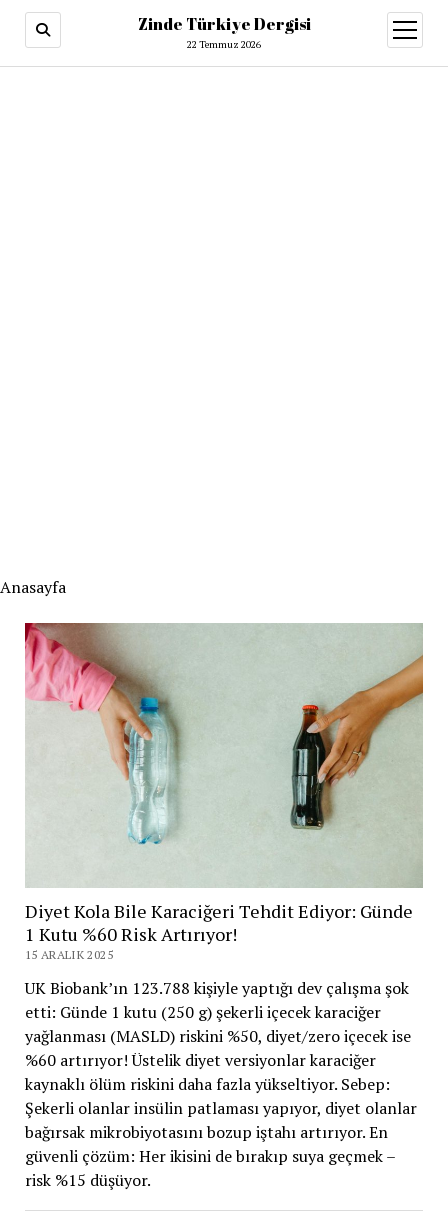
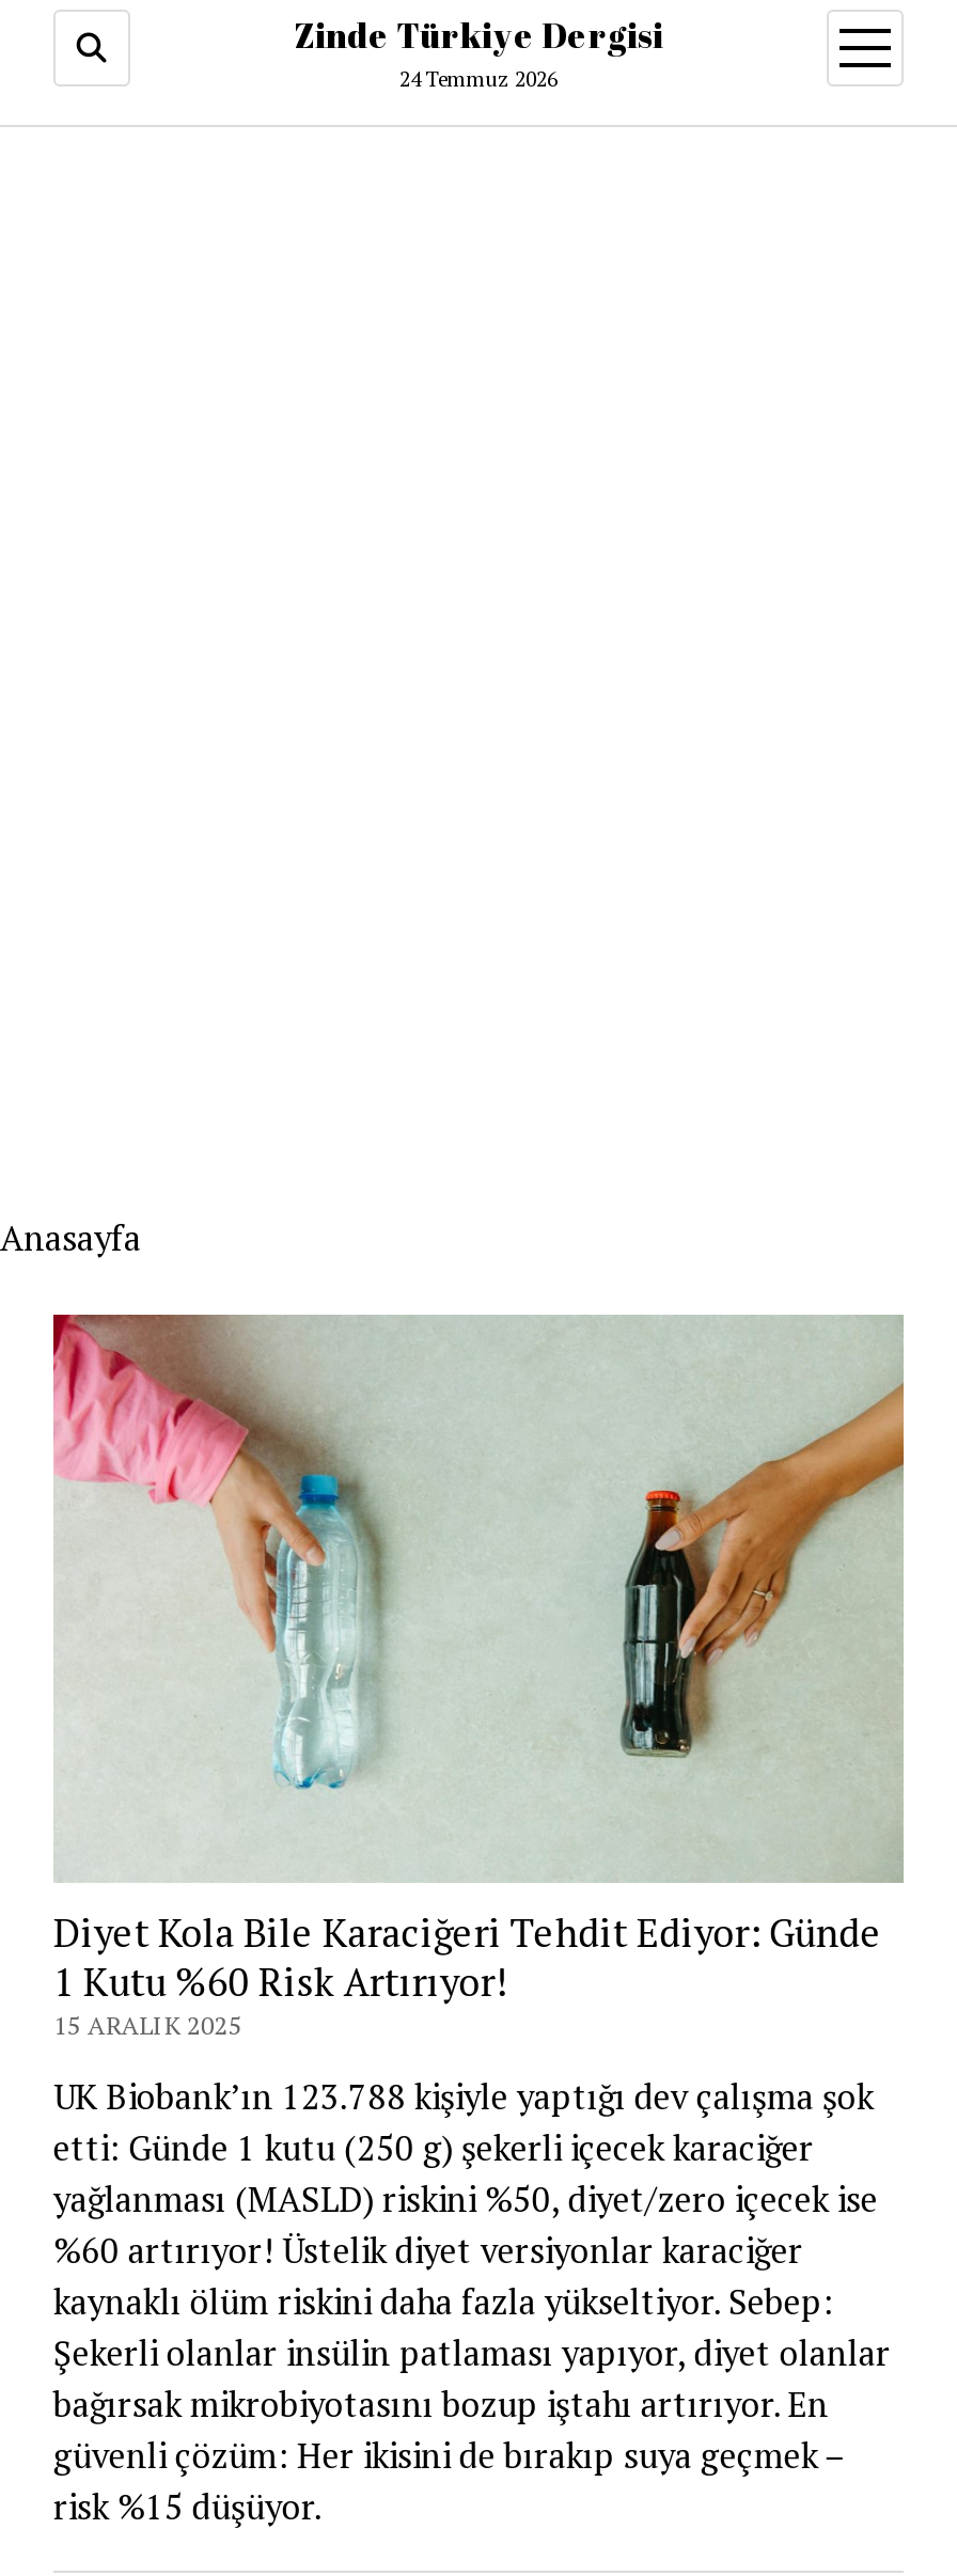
- 22 Temmuz 2026
+ 24 Temmuz 2026
